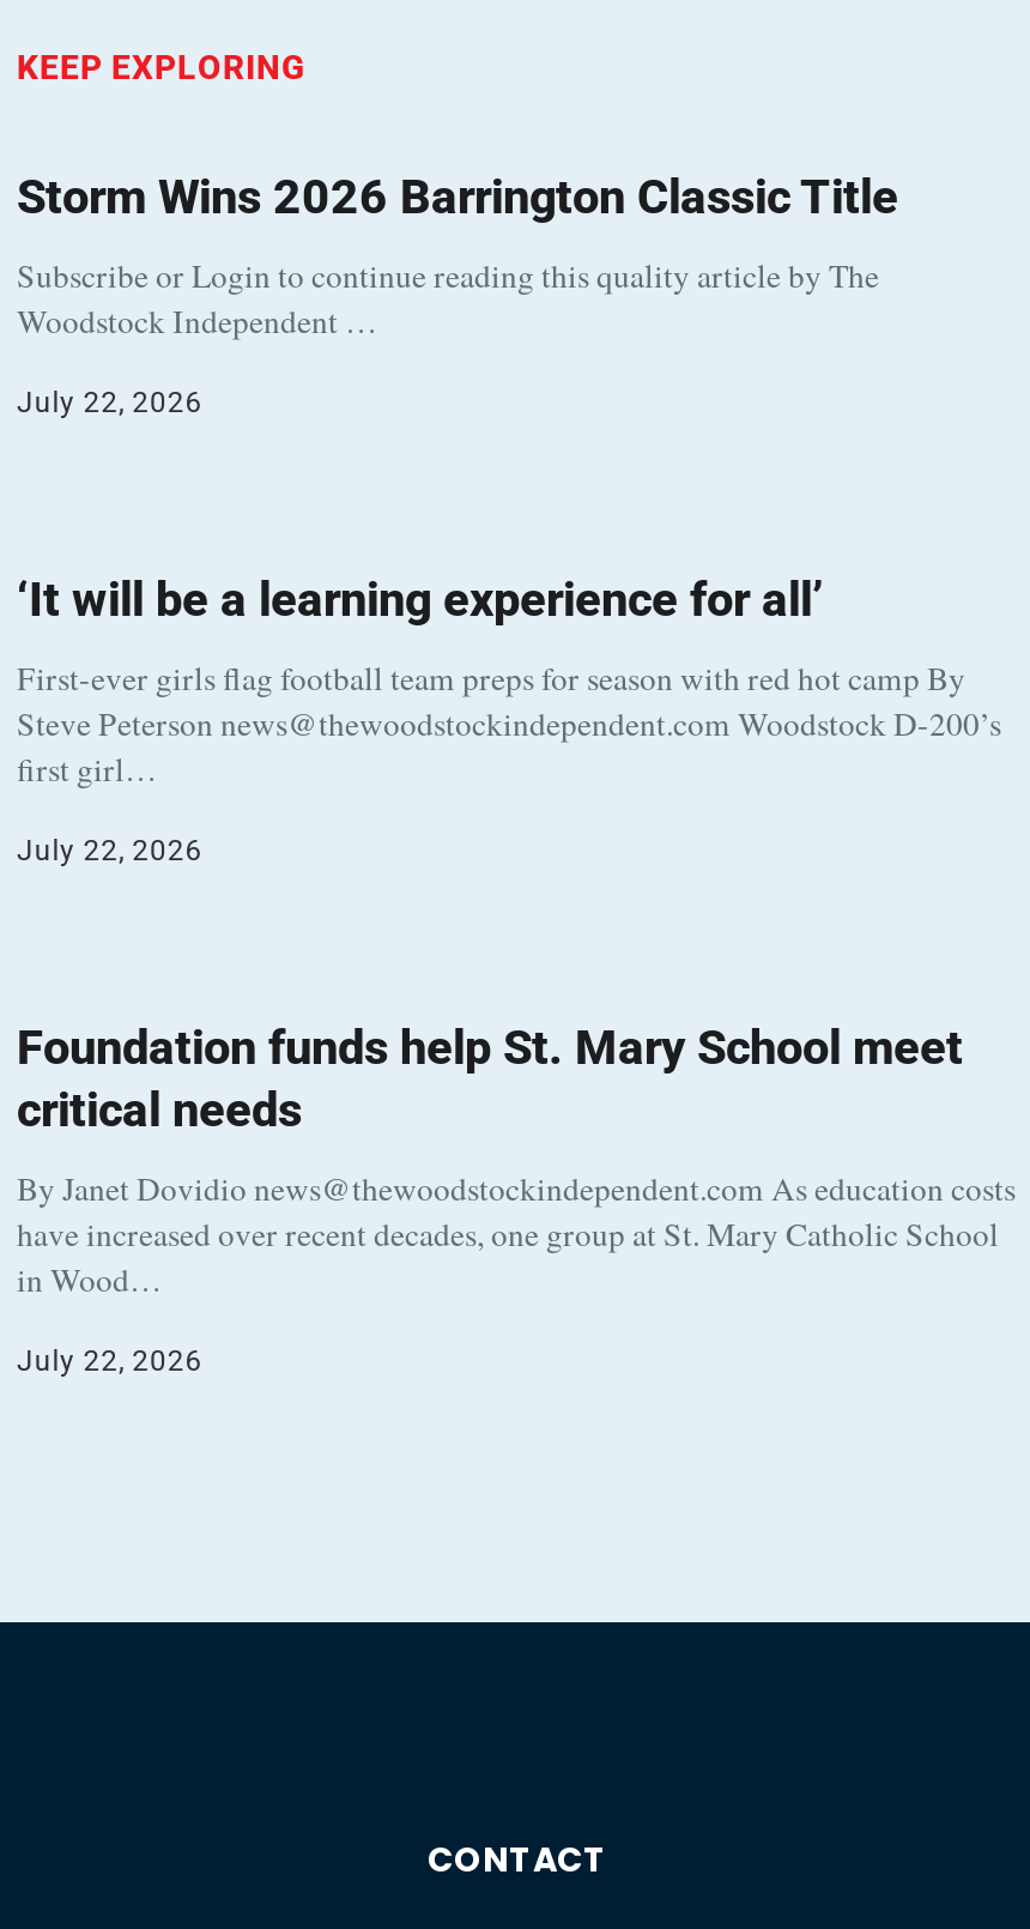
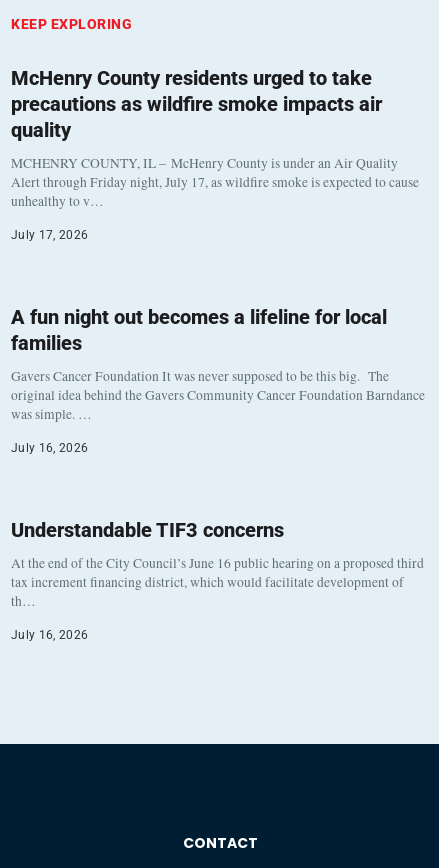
- Storm Wins 2026 Barrington Classic Title
+ McHenry County residents urged to take
+ precautions as wildfire smoke impacts air
+ quality

- Subscribe or Login to continue reading this quality article by The
- Woodstock Independent …
+ MCHENRY COUNTY, IL – McHenry County is under an Air Quality
+ Alert through Friday night, July 17, as wildfire smoke is expected to cause
+ unhealthy to v…

- July 22, 2026
+ July 17, 2026

- ‘It will be a learning experience for all’
+ A fun night out becomes a lifeline for local
+ families

- First-ever girls flag football team preps for season with red hot camp By
- Steve Peterson news@thewoodstockindependent.com Woodstock D-200’s
- first girl…
+ Gavers Cancer Foundation It was never supposed to be this big. The
+ original idea behind the Gavers Community Cancer Foundation Barndance
+ was simple. …

- July 22, 2026
+ July 16, 2026

- Foundation funds help St. Mary School meet
- critical needs
+ Understandable TIF3 concerns

- By Janet Dovidio news@thewoodstockindependent.com As education costs
- have increased over recent decades, one group at St. Mary Catholic School
- in Wood…
+ At the end of the City Council’s June 16 public hearing on a proposed third
+ tax increment financing district, which would facilitate development of
+ th…

- July 22, 2026
+ July 16, 2026
